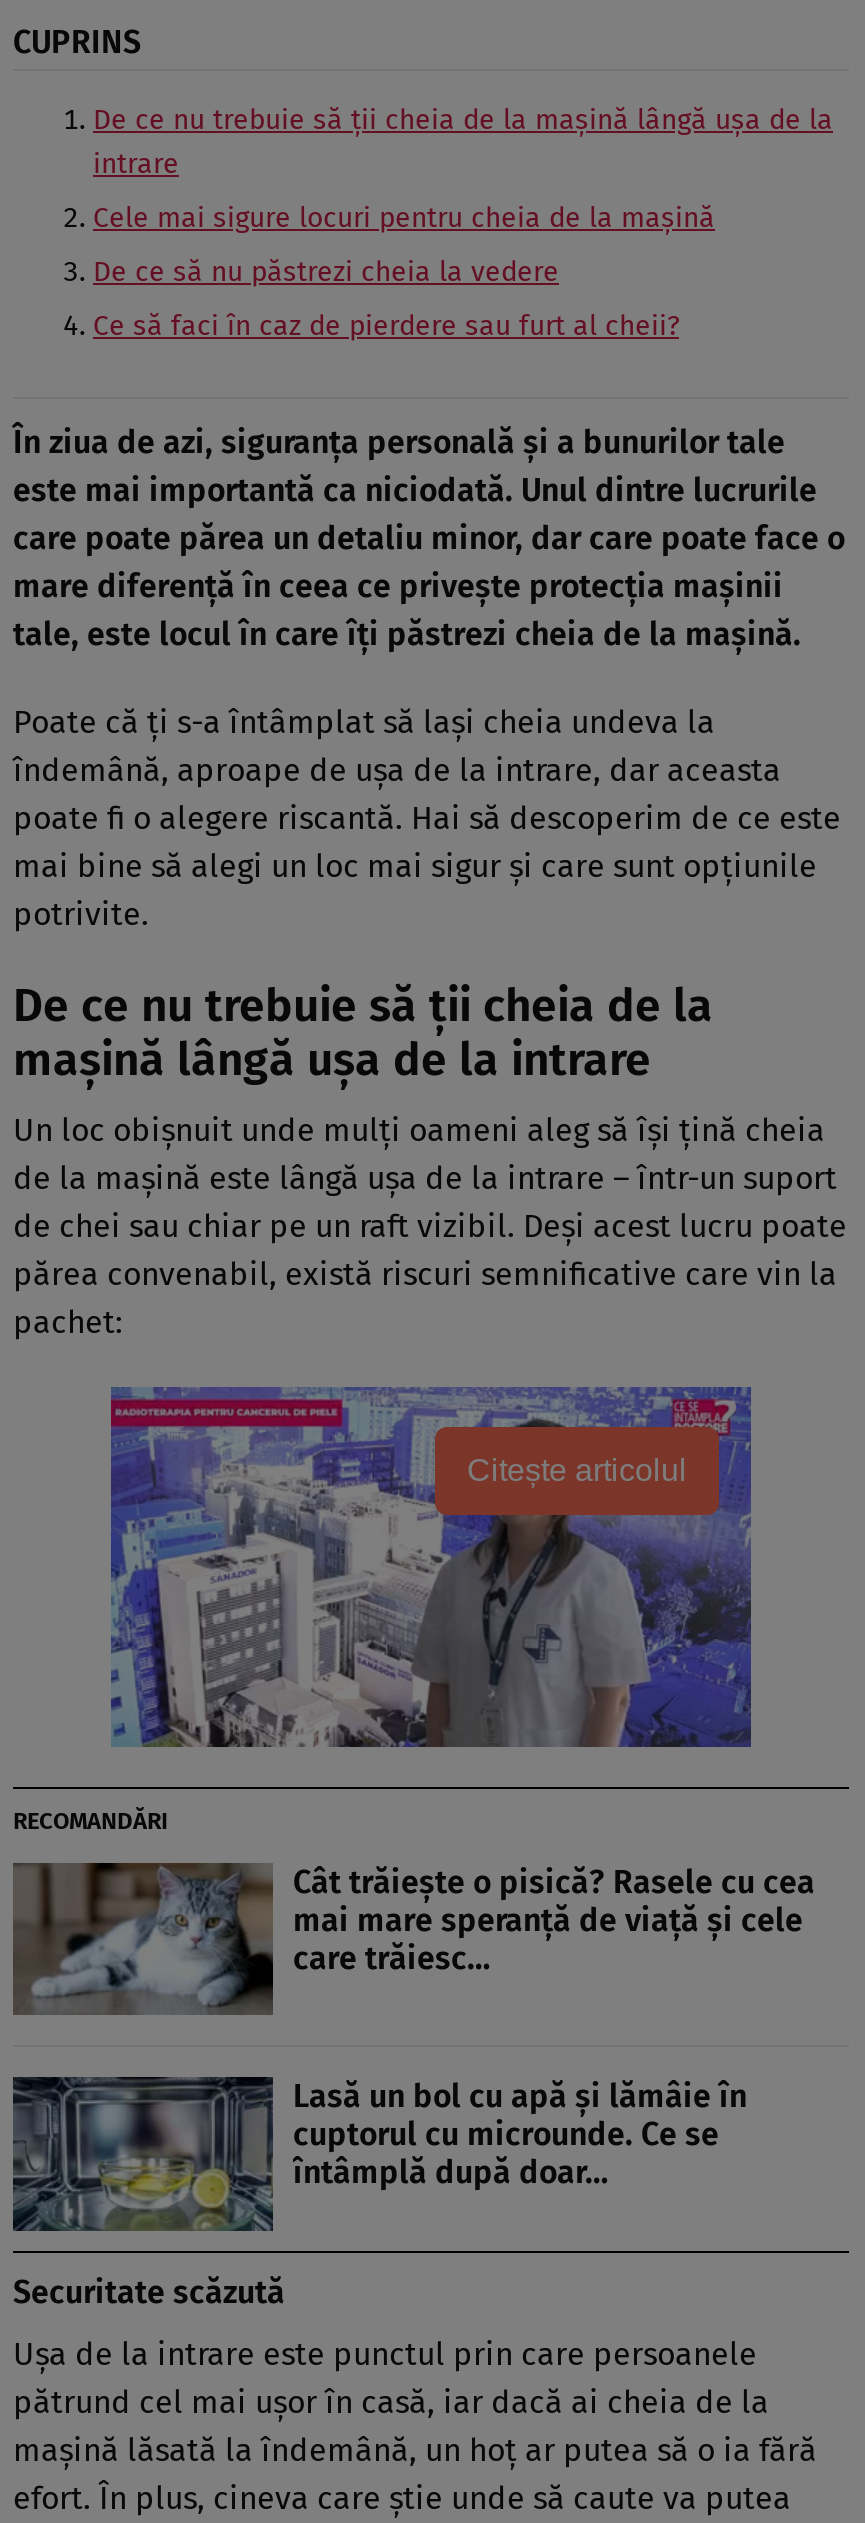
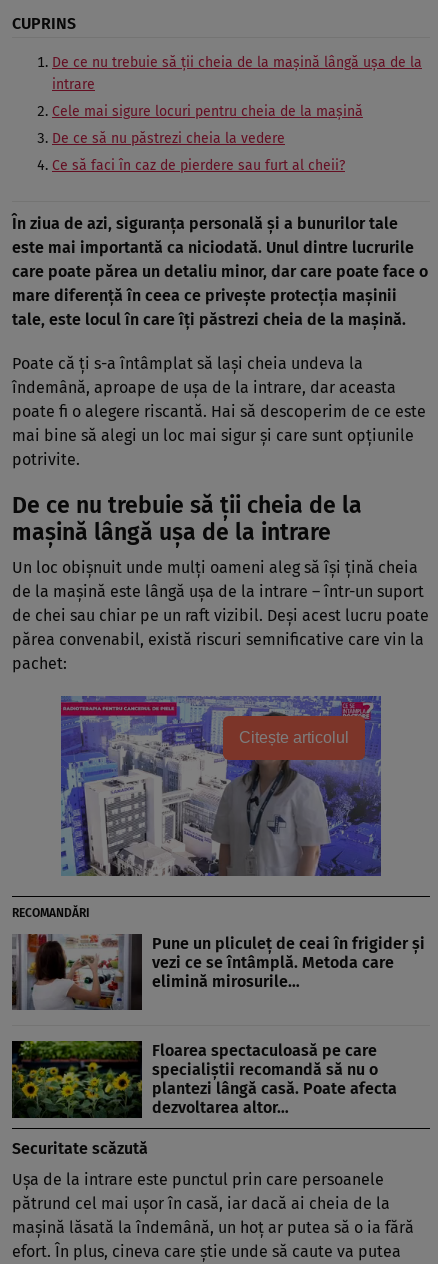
- [image]
- Cât trăiește o pisică? Rasele cu cea
- mai mare speranță de viață și cele
- care trăiesc…
+ [image]
+ Pune un pliculeț de ceai în frigider și
+ vezi ce se întâmplă. Metoda care
+ elimină mirosurile…

- [image]
- Lasă un bol cu apă și lămâie în
- cuptorul cu microunde. Ce se
- întâmplă după doar…
+ [image]
+ Floarea spectaculoasă pe care
+ specialiștii recomandă să nu o
+ plantezi lângă casă. Poate afecta
+ dezvoltarea altor…
